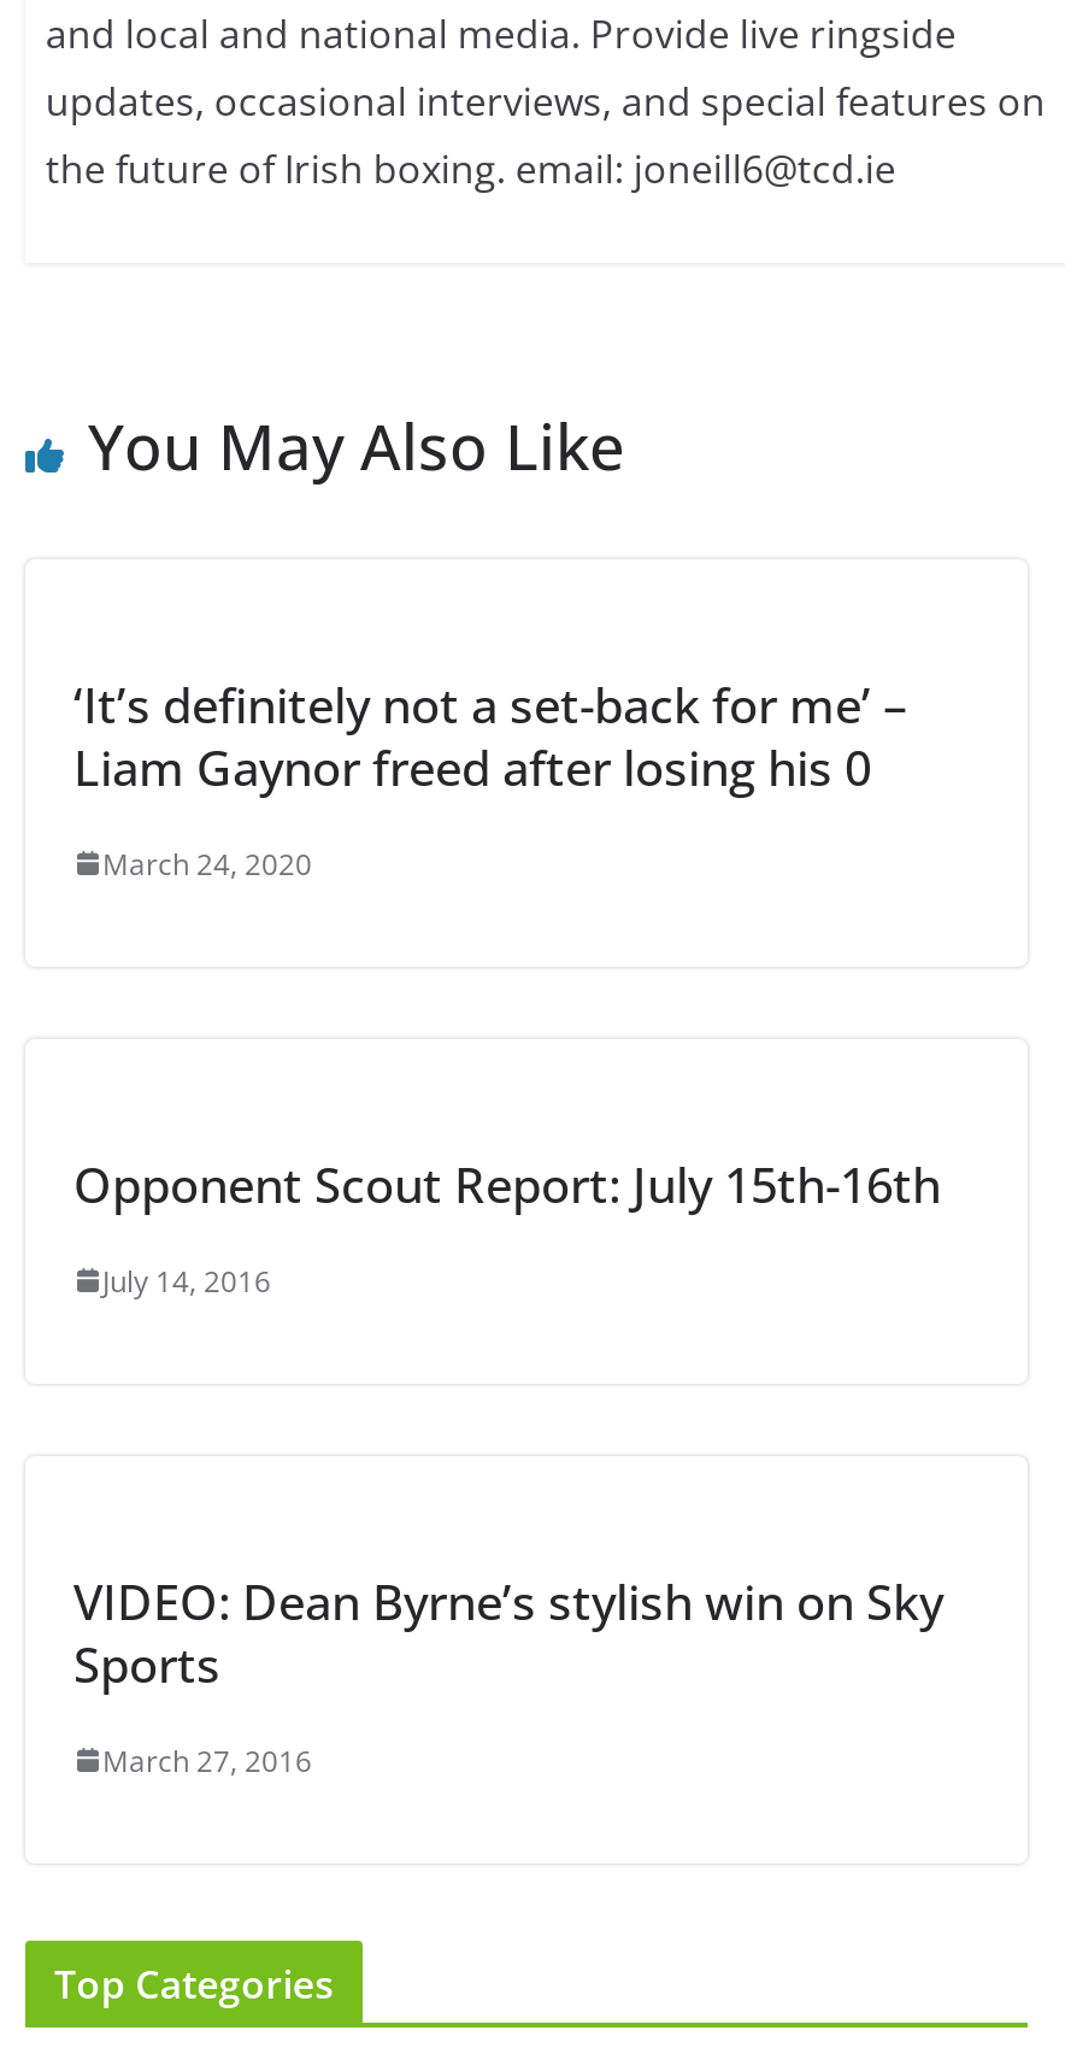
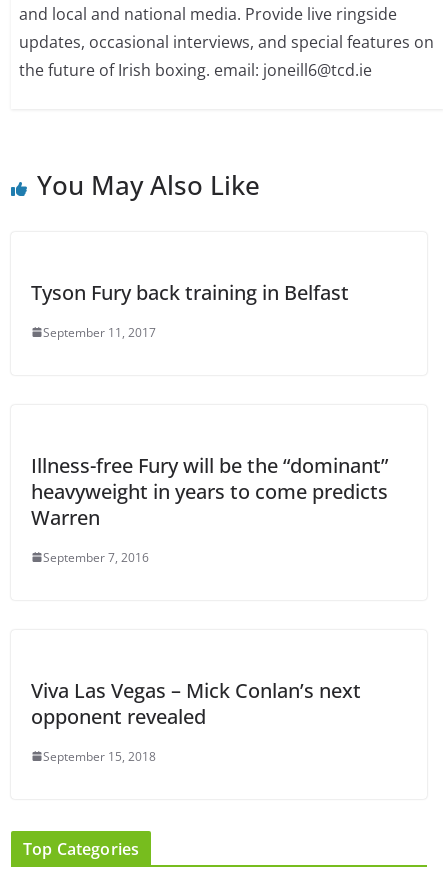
- ‘It’s definitely not a set-back for me’ –
- Liam Gaynor freed after losing his 0
+ Tyson Fury back training in Belfast

- March 24, 2020
+ September 11, 2017

- Opponent Scout Report: July 15th-16th
+ Illness-free Fury will be the “dominant”
+ heavyweight in years to come predicts
+ Warren

- July 14, 2016
+ September 7, 2016

- VIDEO: Dean Byrne’s stylish win on Sky
- Sports
+ Viva Las Vegas – Mick Conlan’s next
+ opponent revealed

- March 27, 2016
+ September 15, 2018
